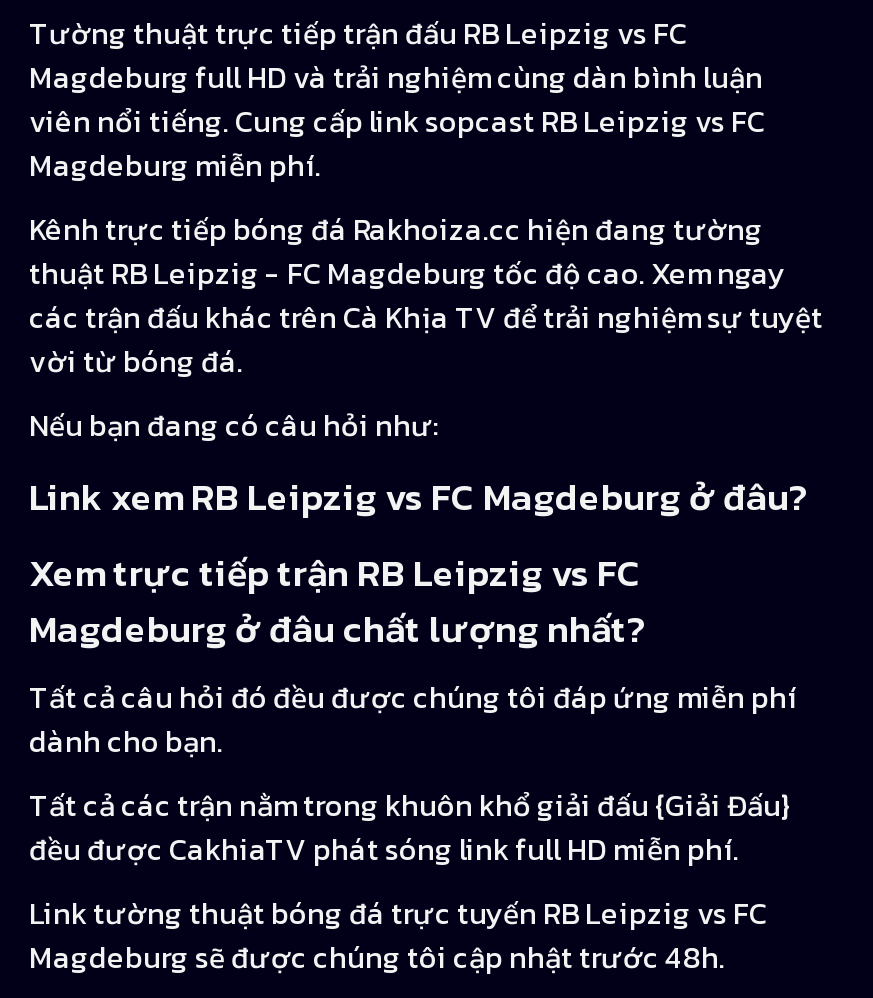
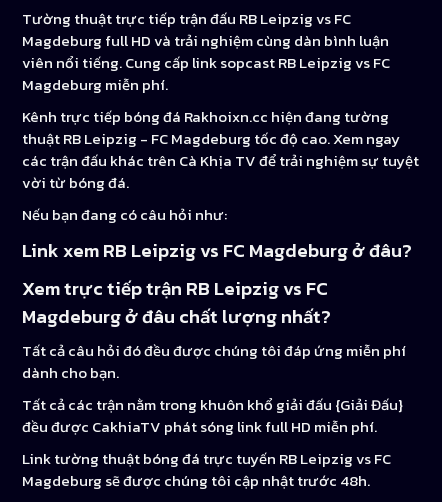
- Kênh trực tiếp bóng đá Rakhoiza.cc hiện đang tường
+ Kênh trực tiếp bóng đá Rakhoixn.cc hiện đang tường
